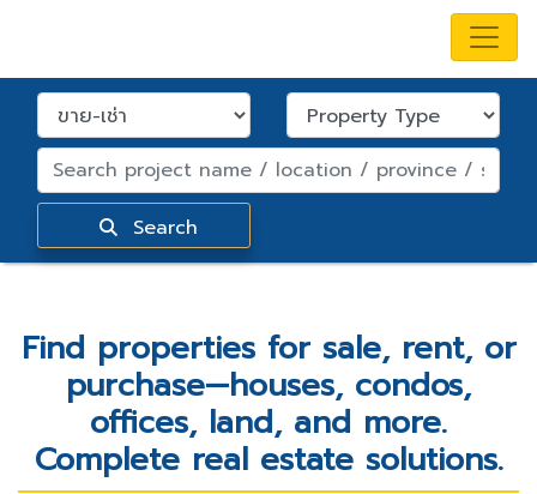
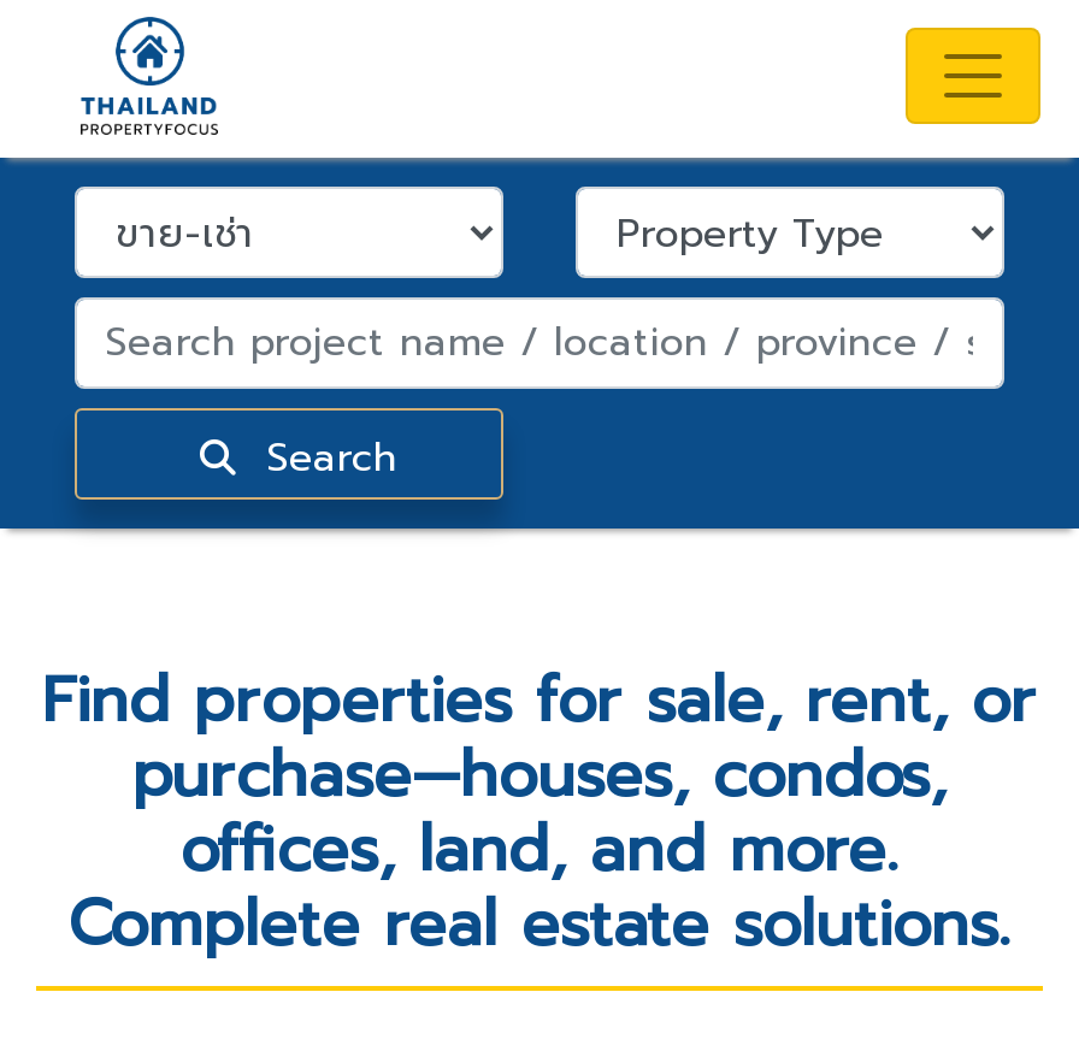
+ [image]
